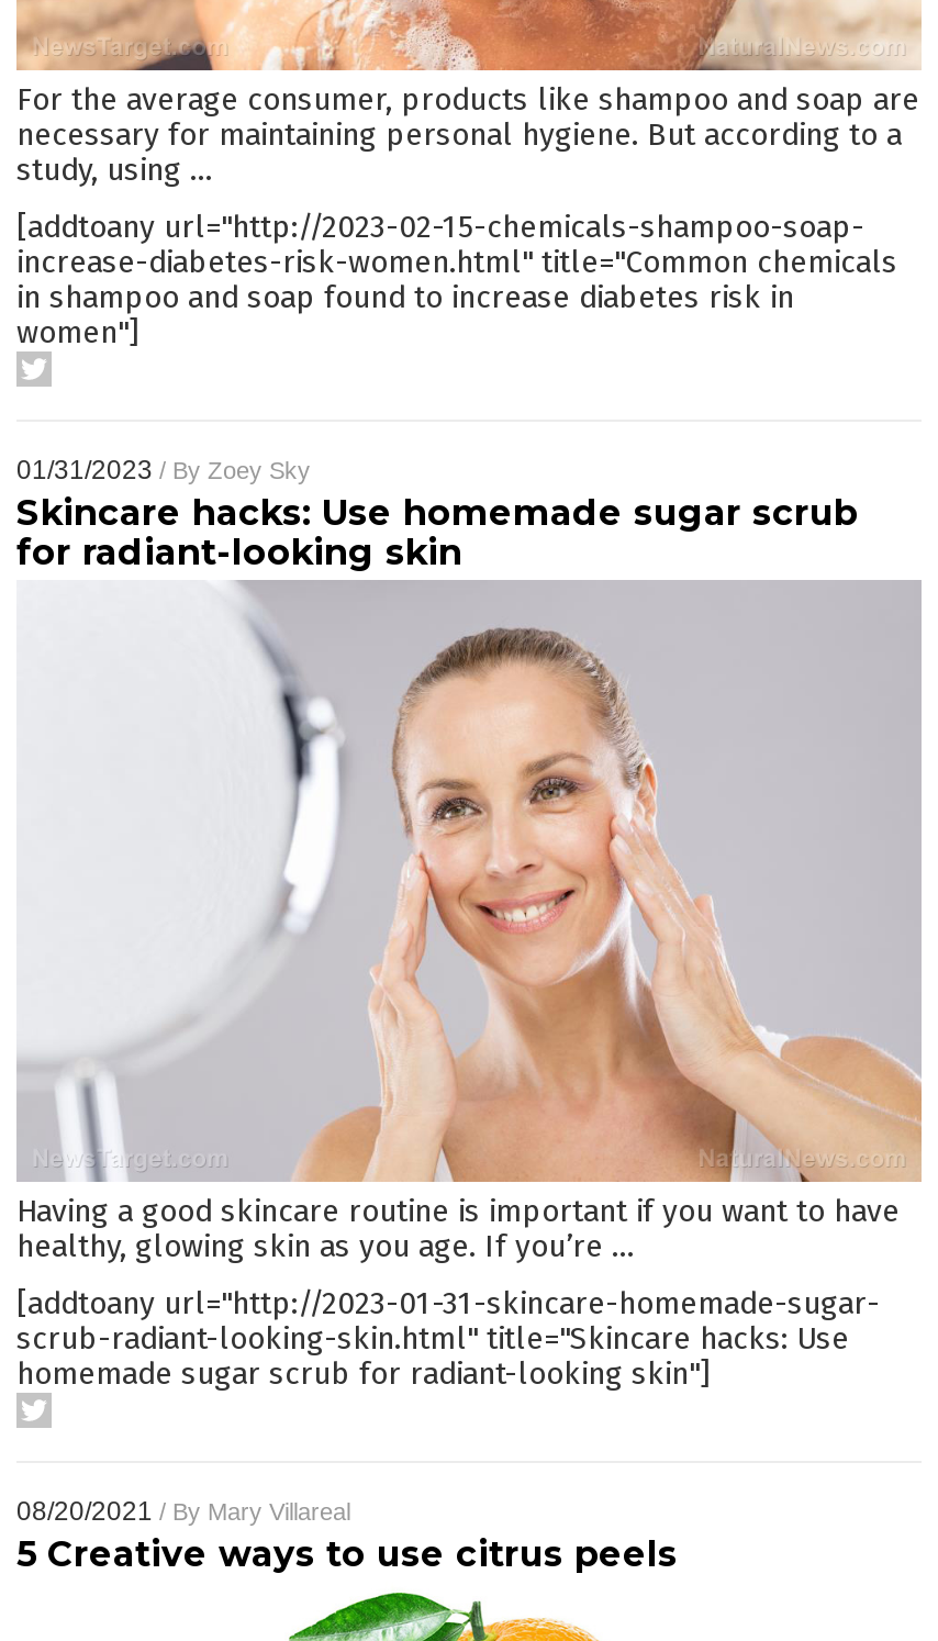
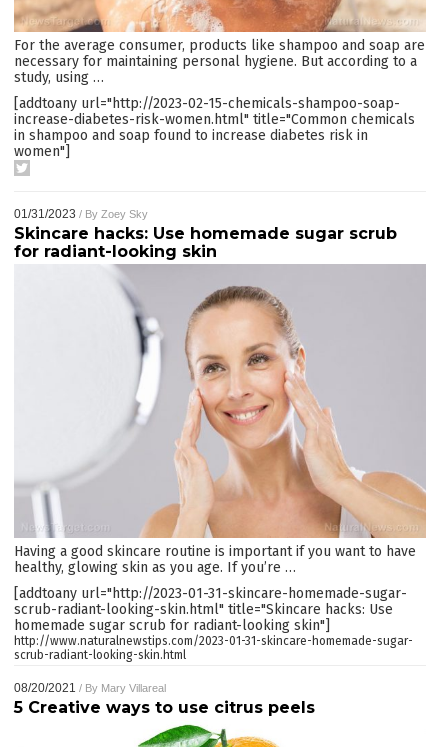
+ http://www.naturalnewstips.com/2023-01-31-skincare-homemade-sugar-
+ scrub-radiant-looking-skin.html
